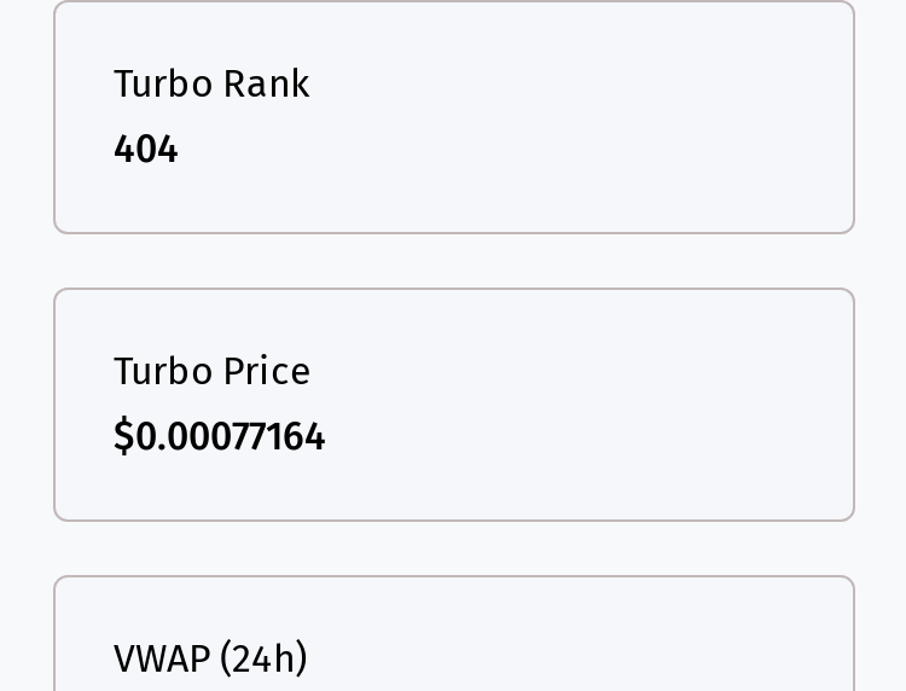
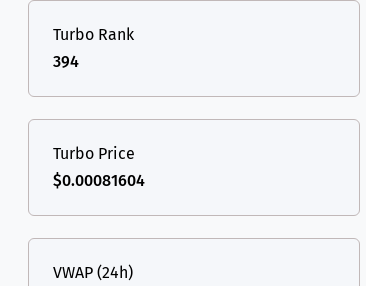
- 404
+ 394

- $0.00077164
+ $0.00081604
